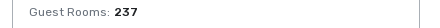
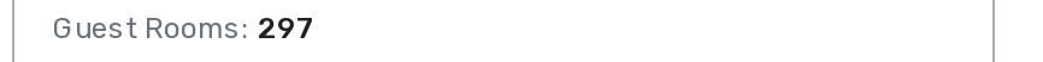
- Guest Rooms: 237
+ Guest Rooms: 297
